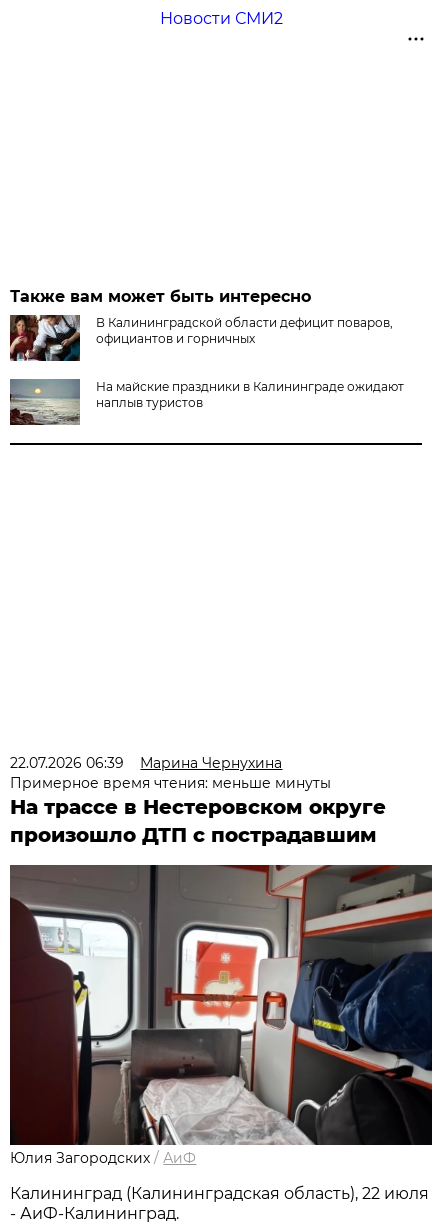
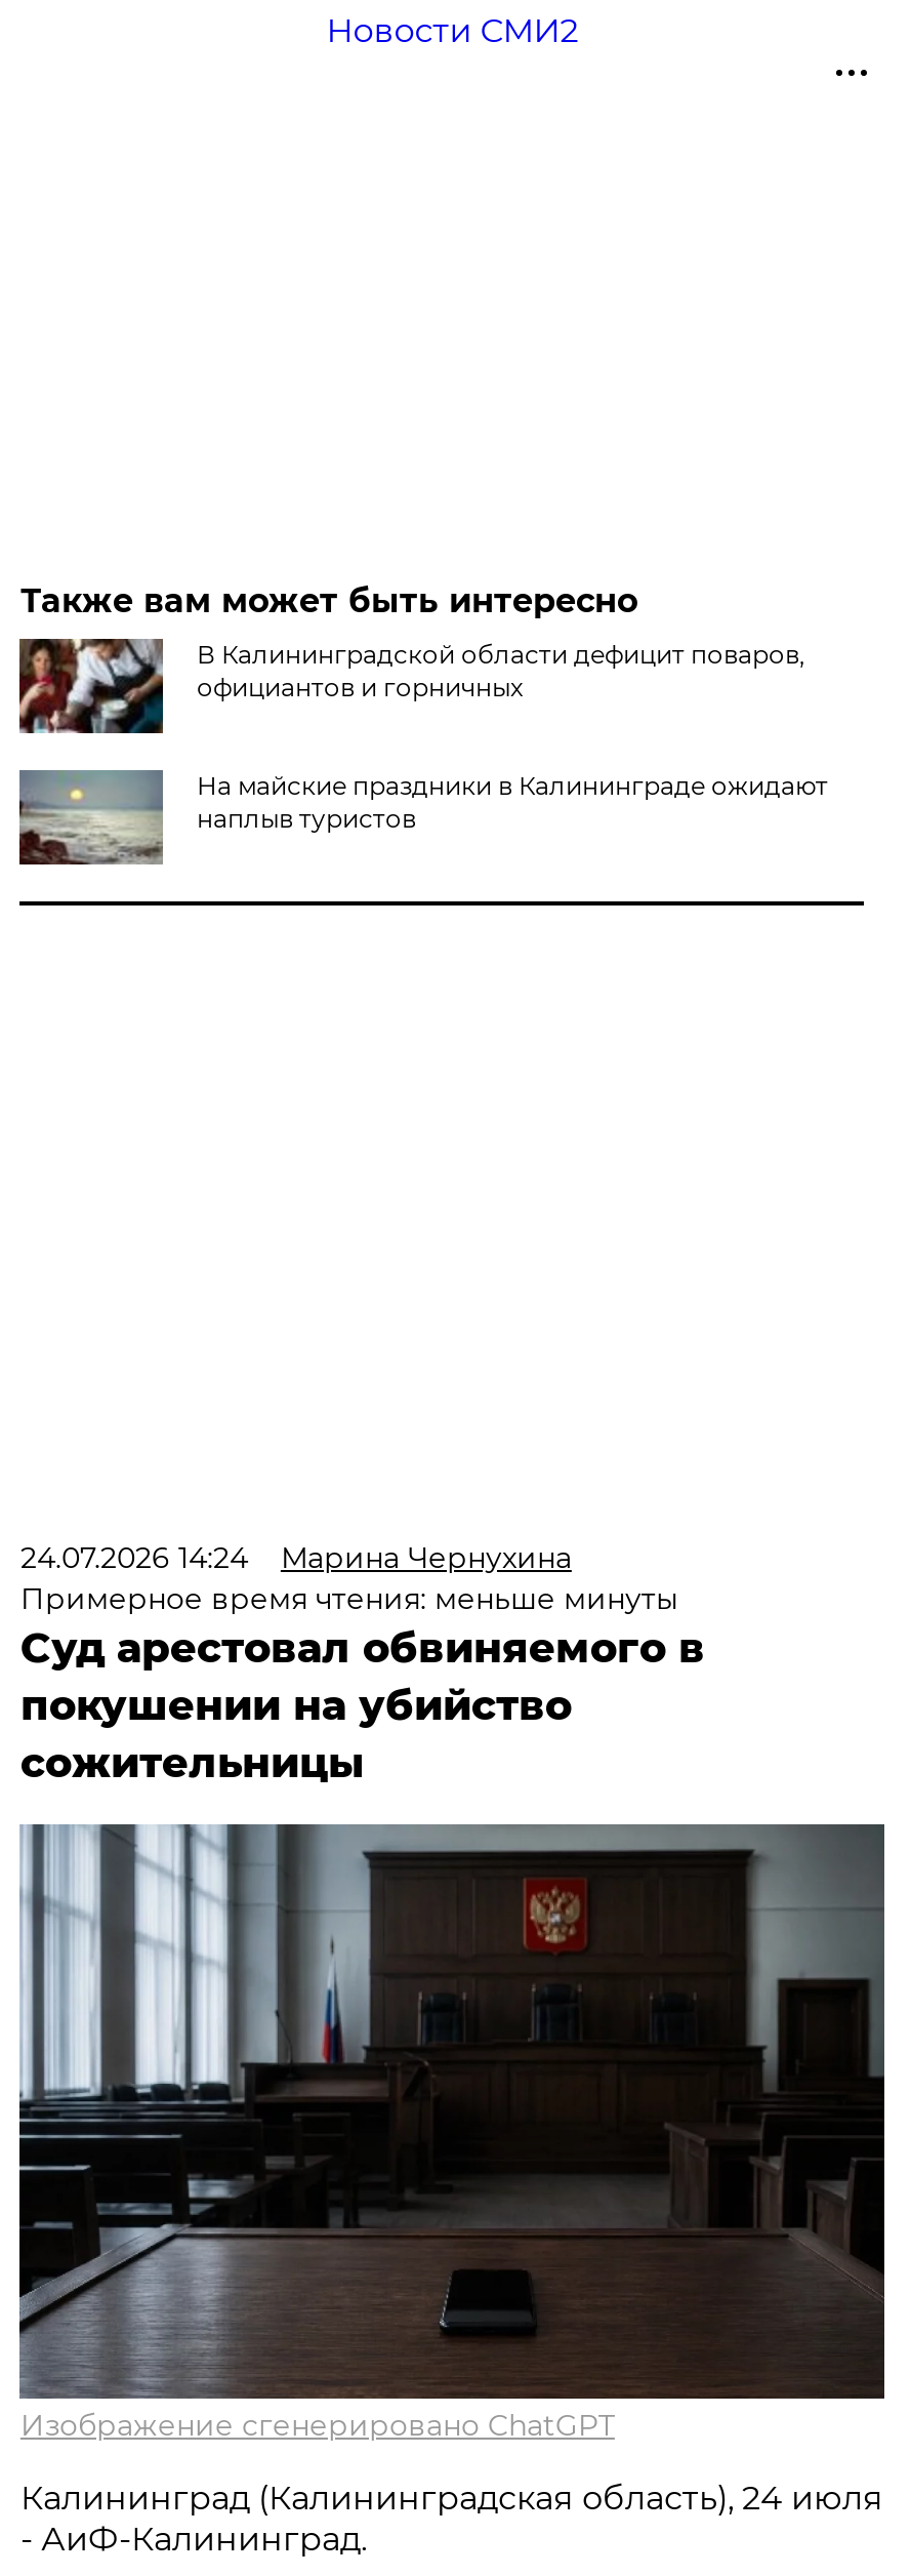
- 22.07.2026 06:39 Марина Чернухина
+ 24.07.2026 14:24 Марина Чернухина

- На трассе в Нестеровском округе
- произошло ДТП с пострадавшим
+ Суд арестовал обвиняемого в
+ покушении на убийство
+ сожительницы

- [image]
- Юлия Загородских / АиФ
+ [image]
+ Изображение сгенерировано ChatGPT

- Калининград (Калининградская область), 22 июля
+ Калининград (Калининградская область), 24 июля
